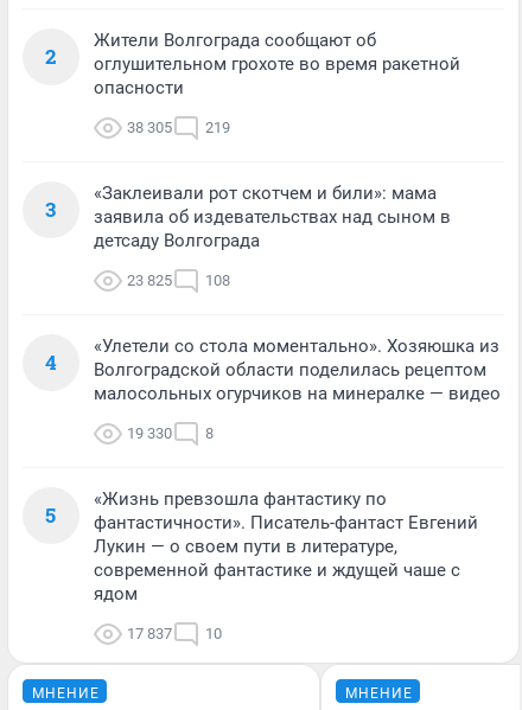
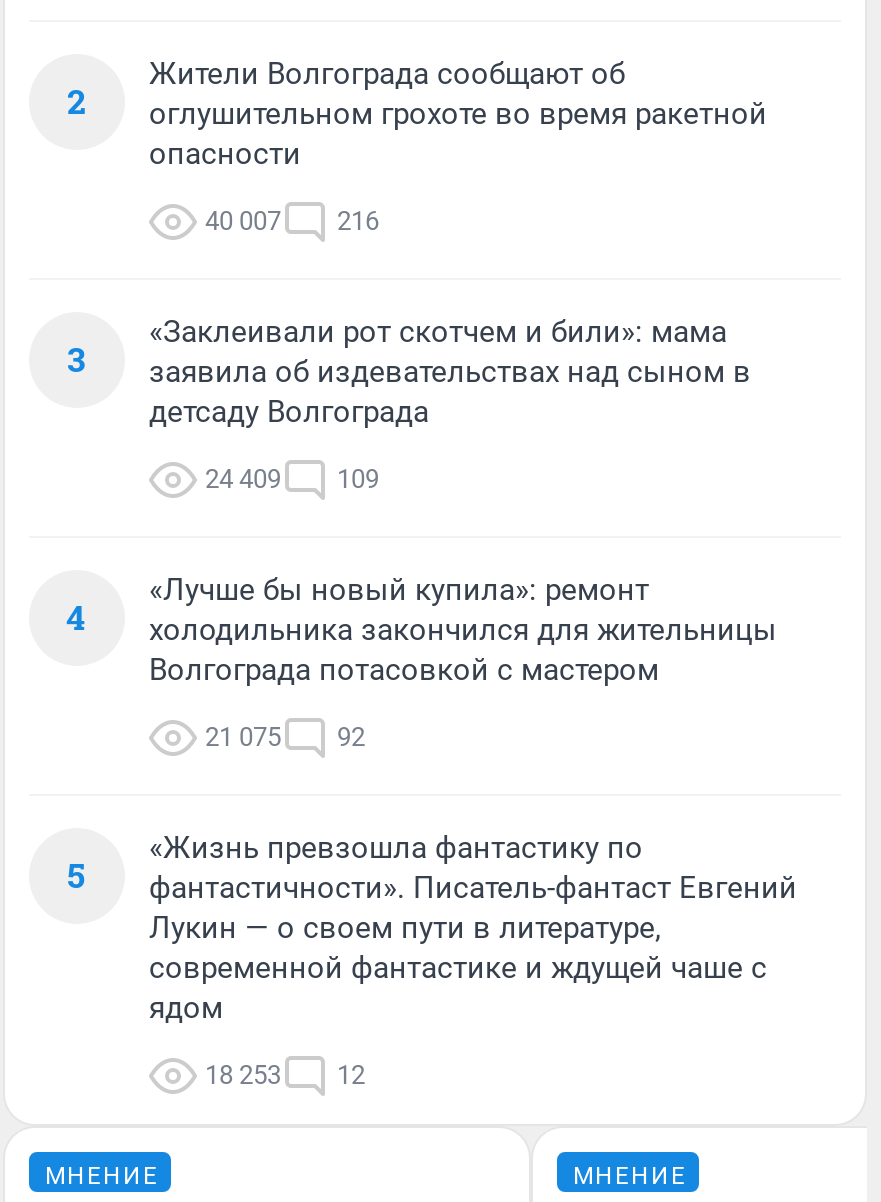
- 38 305
+ 40 007

- 219
+ 216

- 23 825
+ 24 409

- 108
+ 109

- «Улетели со стола моментально». Хозяюшка из
- Волгоградской области поделилась рецептом
- малосольных огурчиков на минералке — видео
+ «Лучше бы новый купила»: ремонт
+ холодильника закончился для жительницы
+ Волгограда потасовкой с мастером

- 19 330
- 8
+ 21 075
+ 92

- 17 837
+ 18 253

- 10
+ 12
